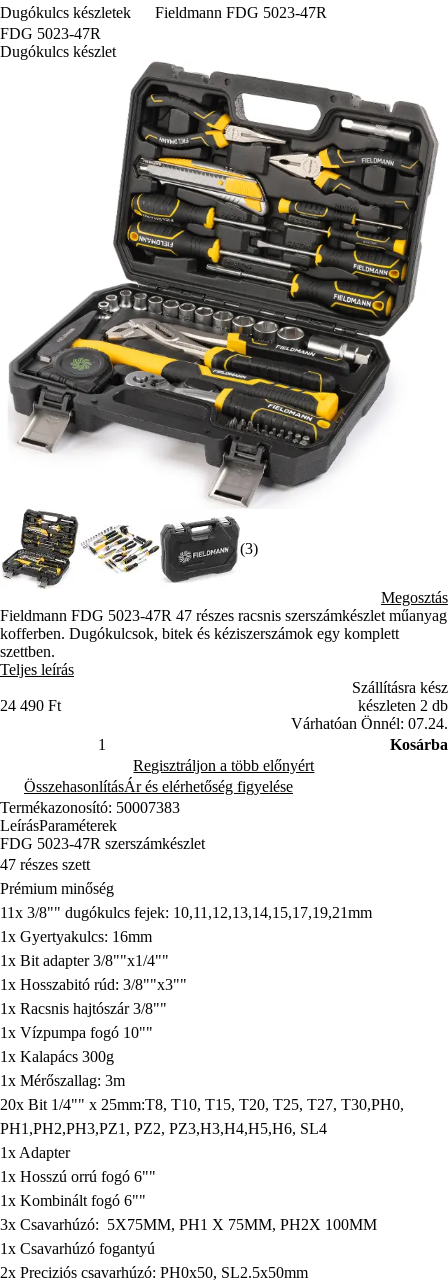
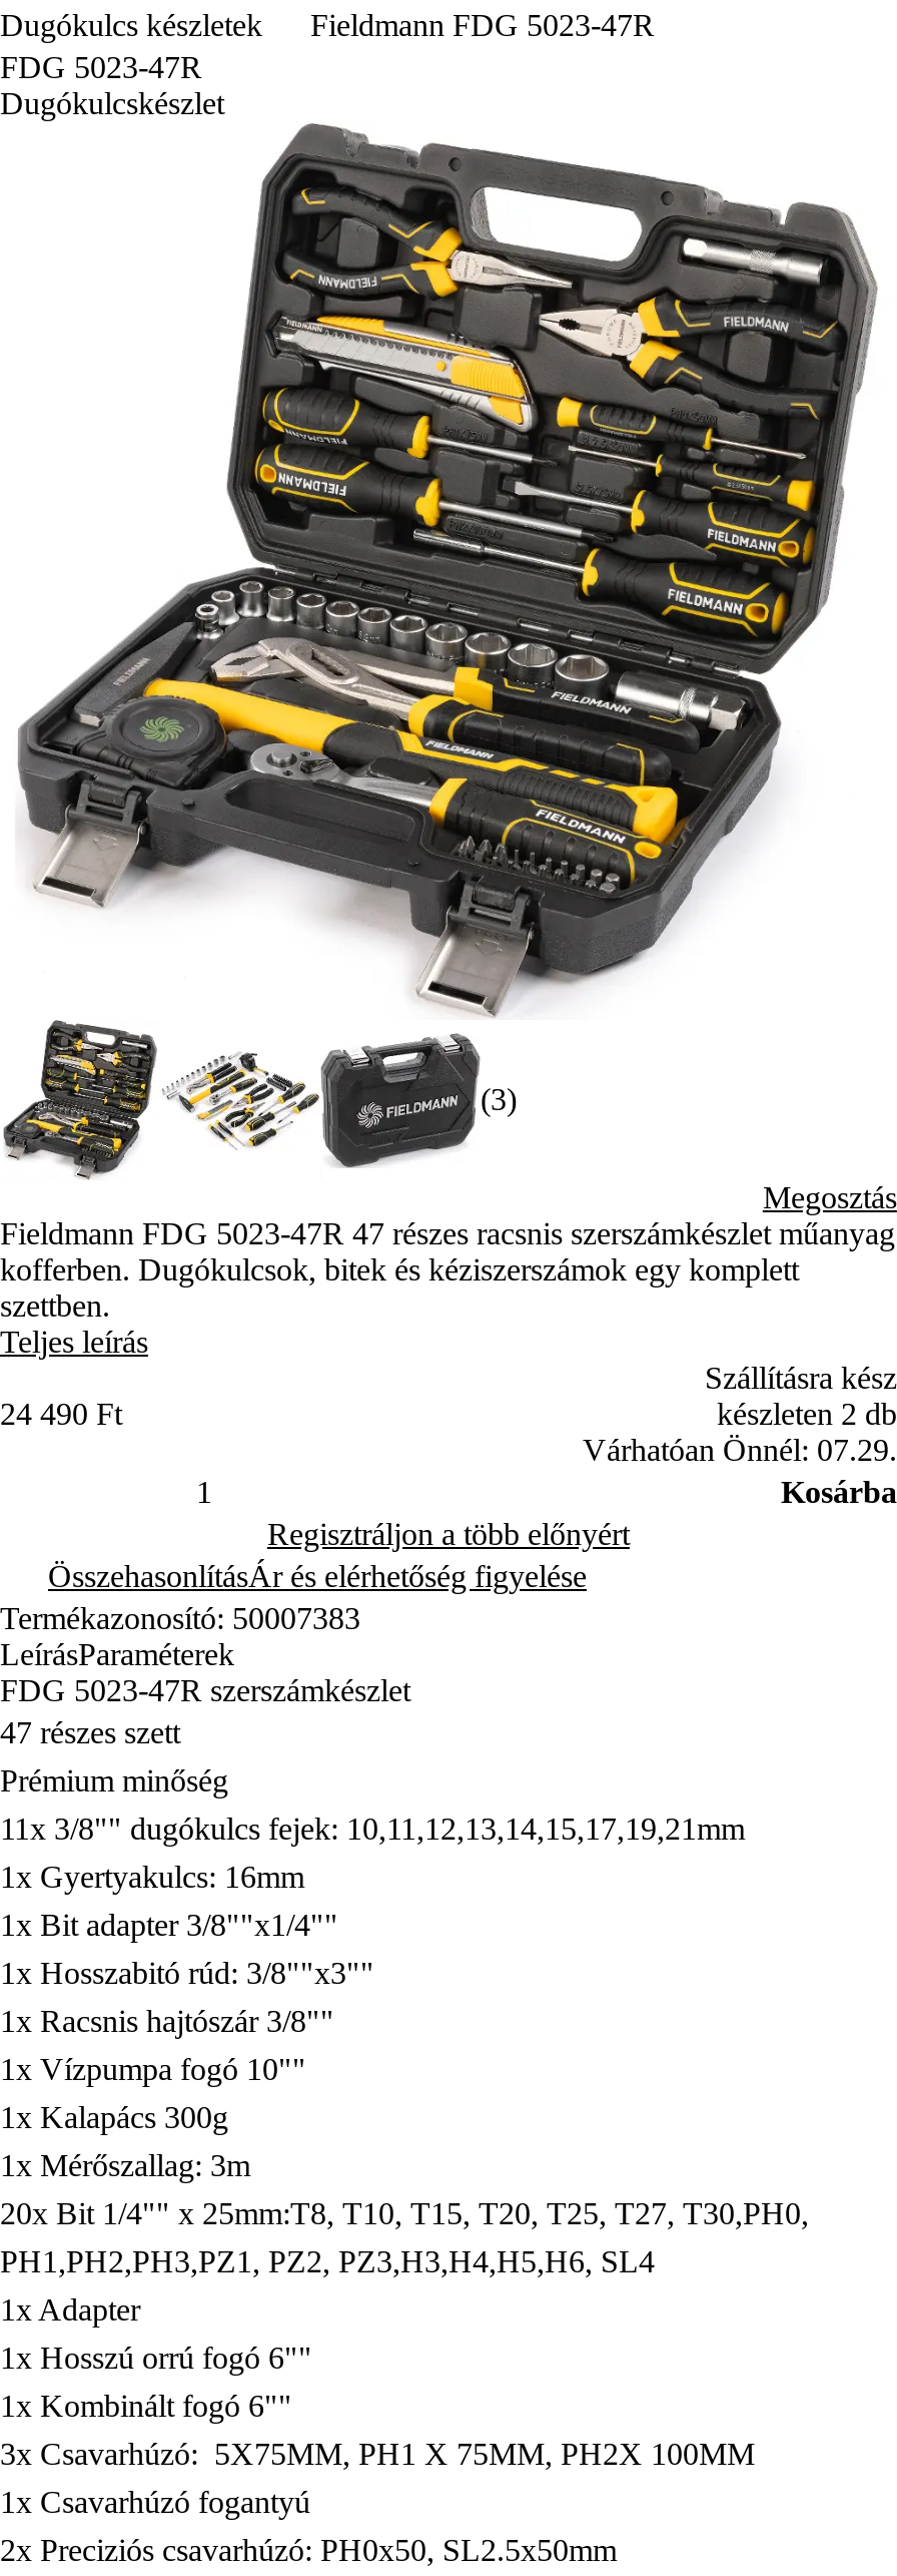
- Dugókulcs készlet
+ Dugókulcskészlet

- Várhatóan Önnél: 07.24.
+ Várhatóan Önnél: 07.29.
